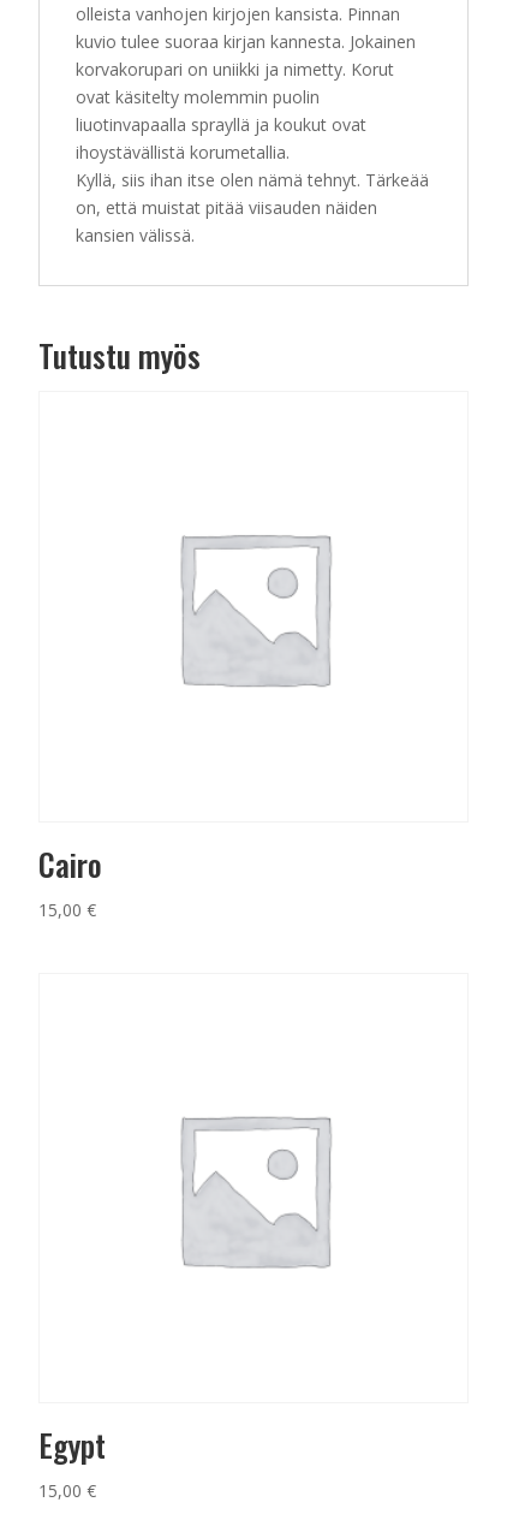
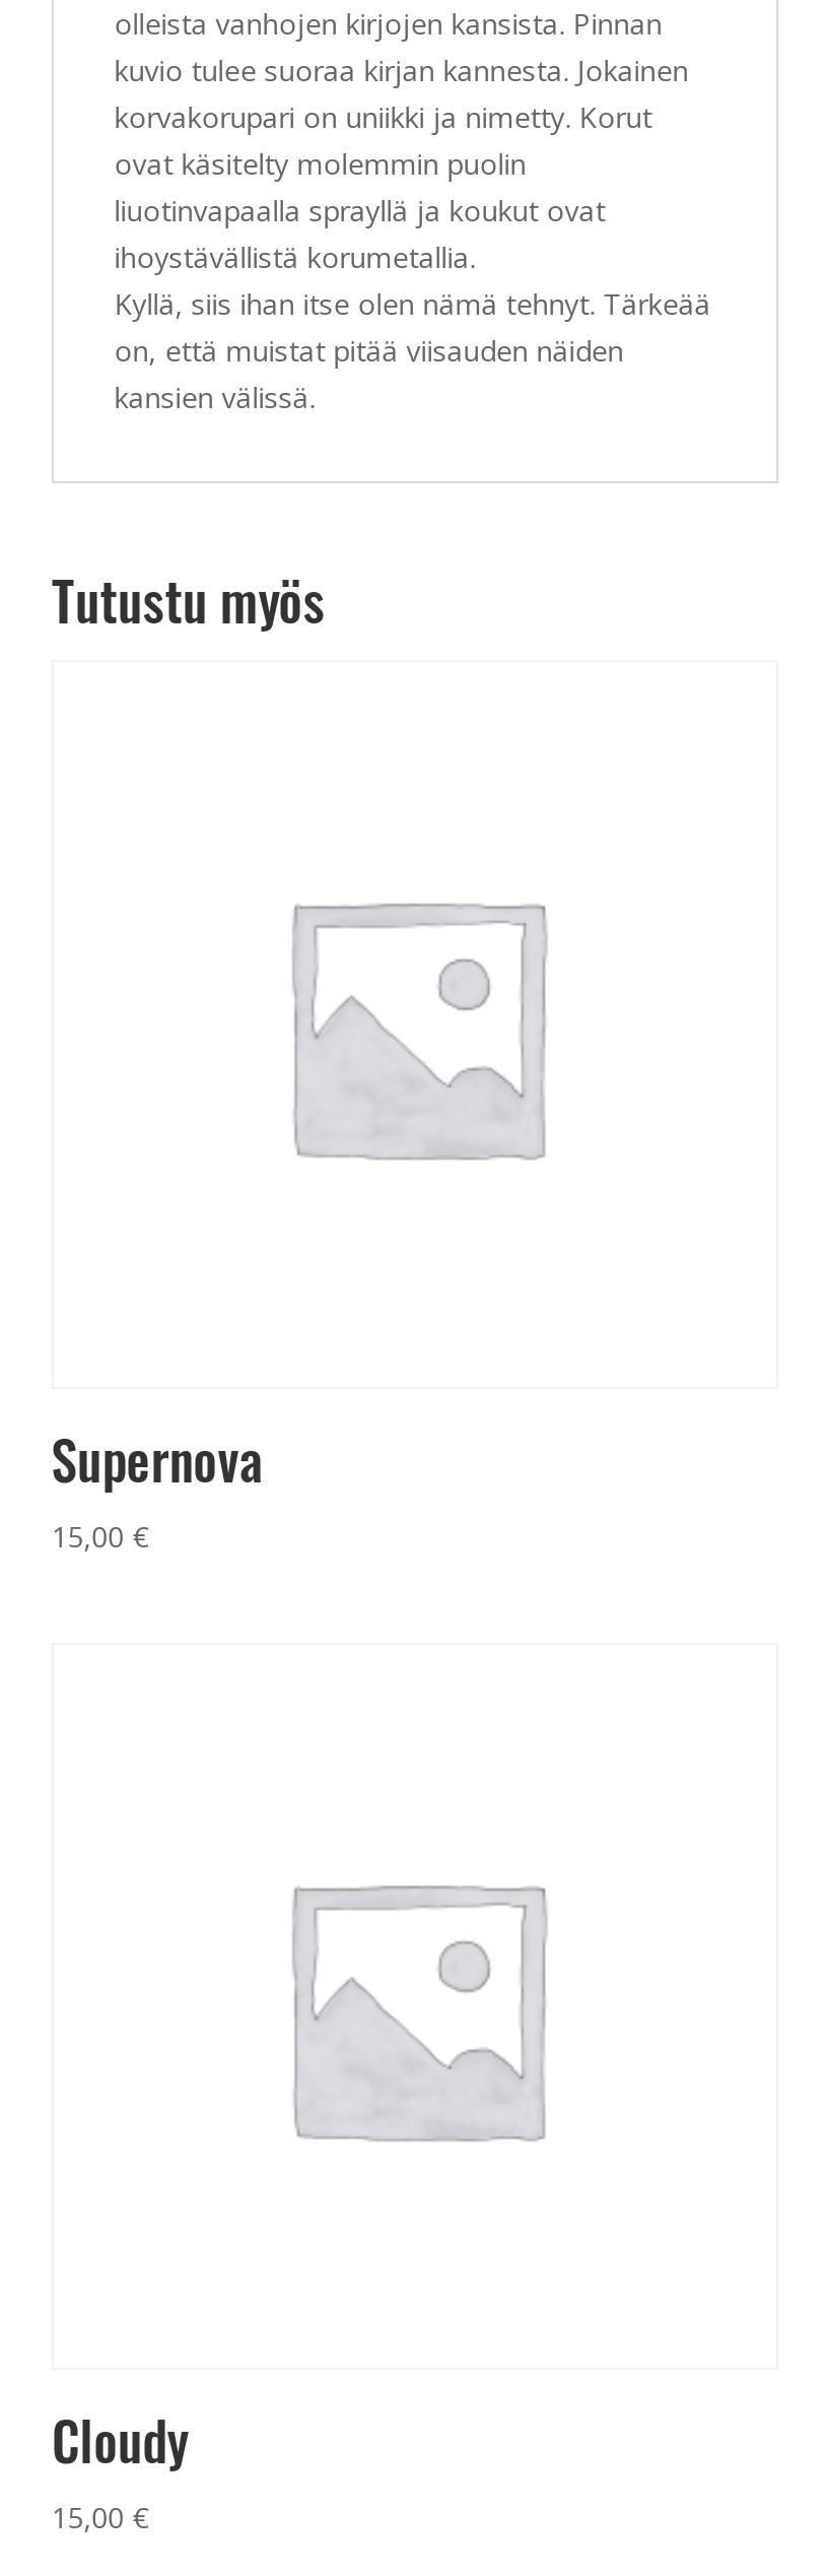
- Cairo
+ Supernova

- Egypt
+ Cloudy
